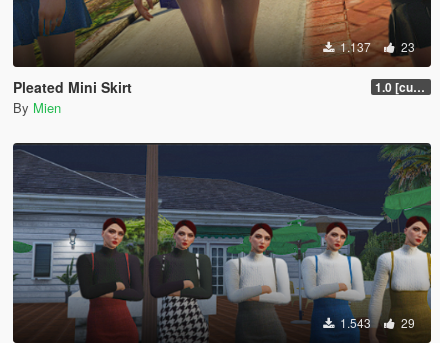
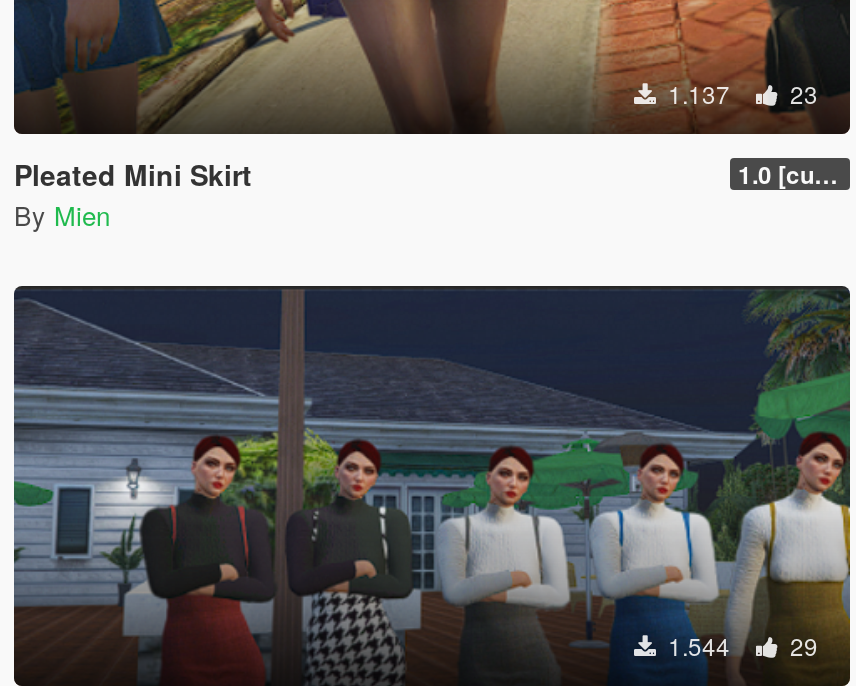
- 1.543 29
+ 1.544 29
